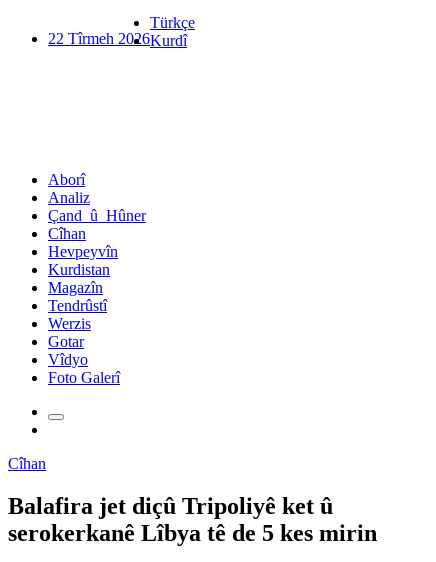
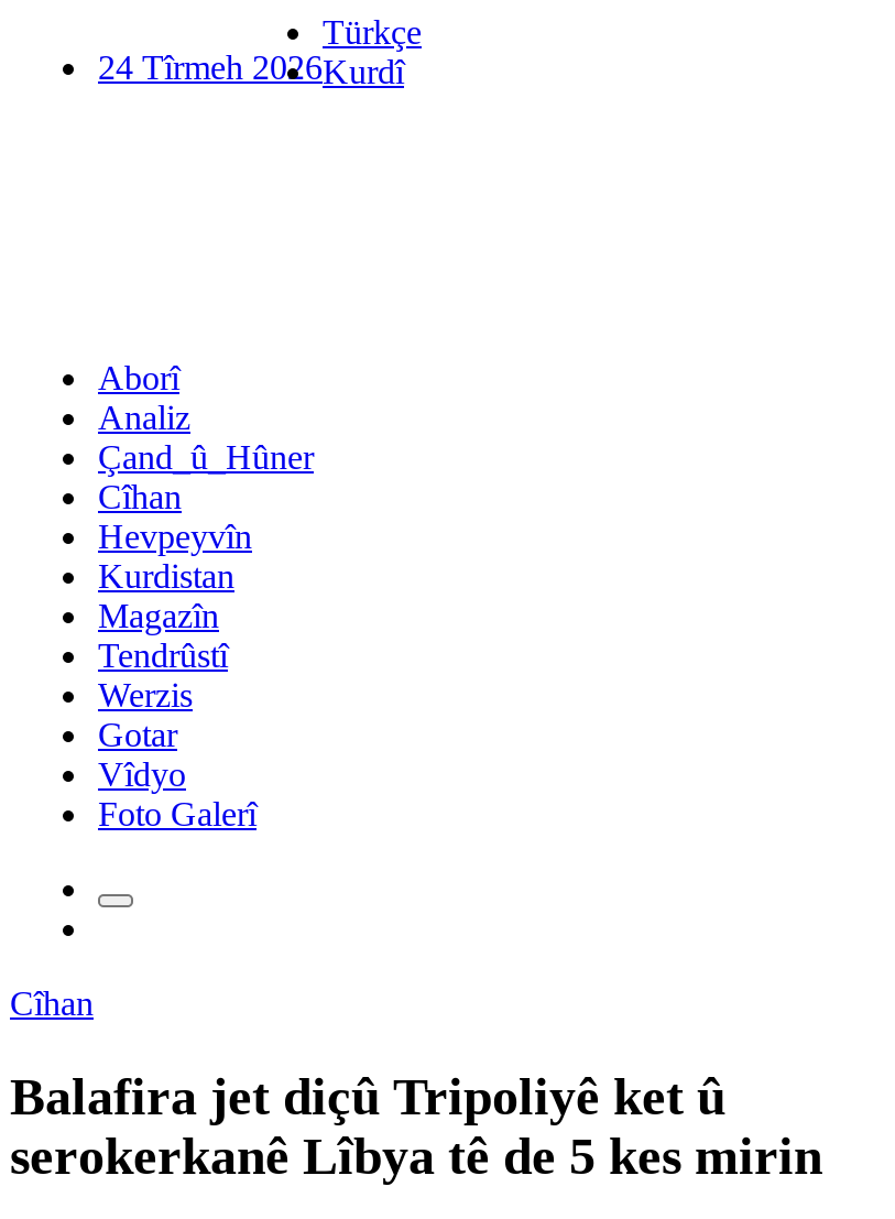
- 22 Tîrmeh 2026 Kurdî
+ 24 Tîrmeh 2026 Kurdî
